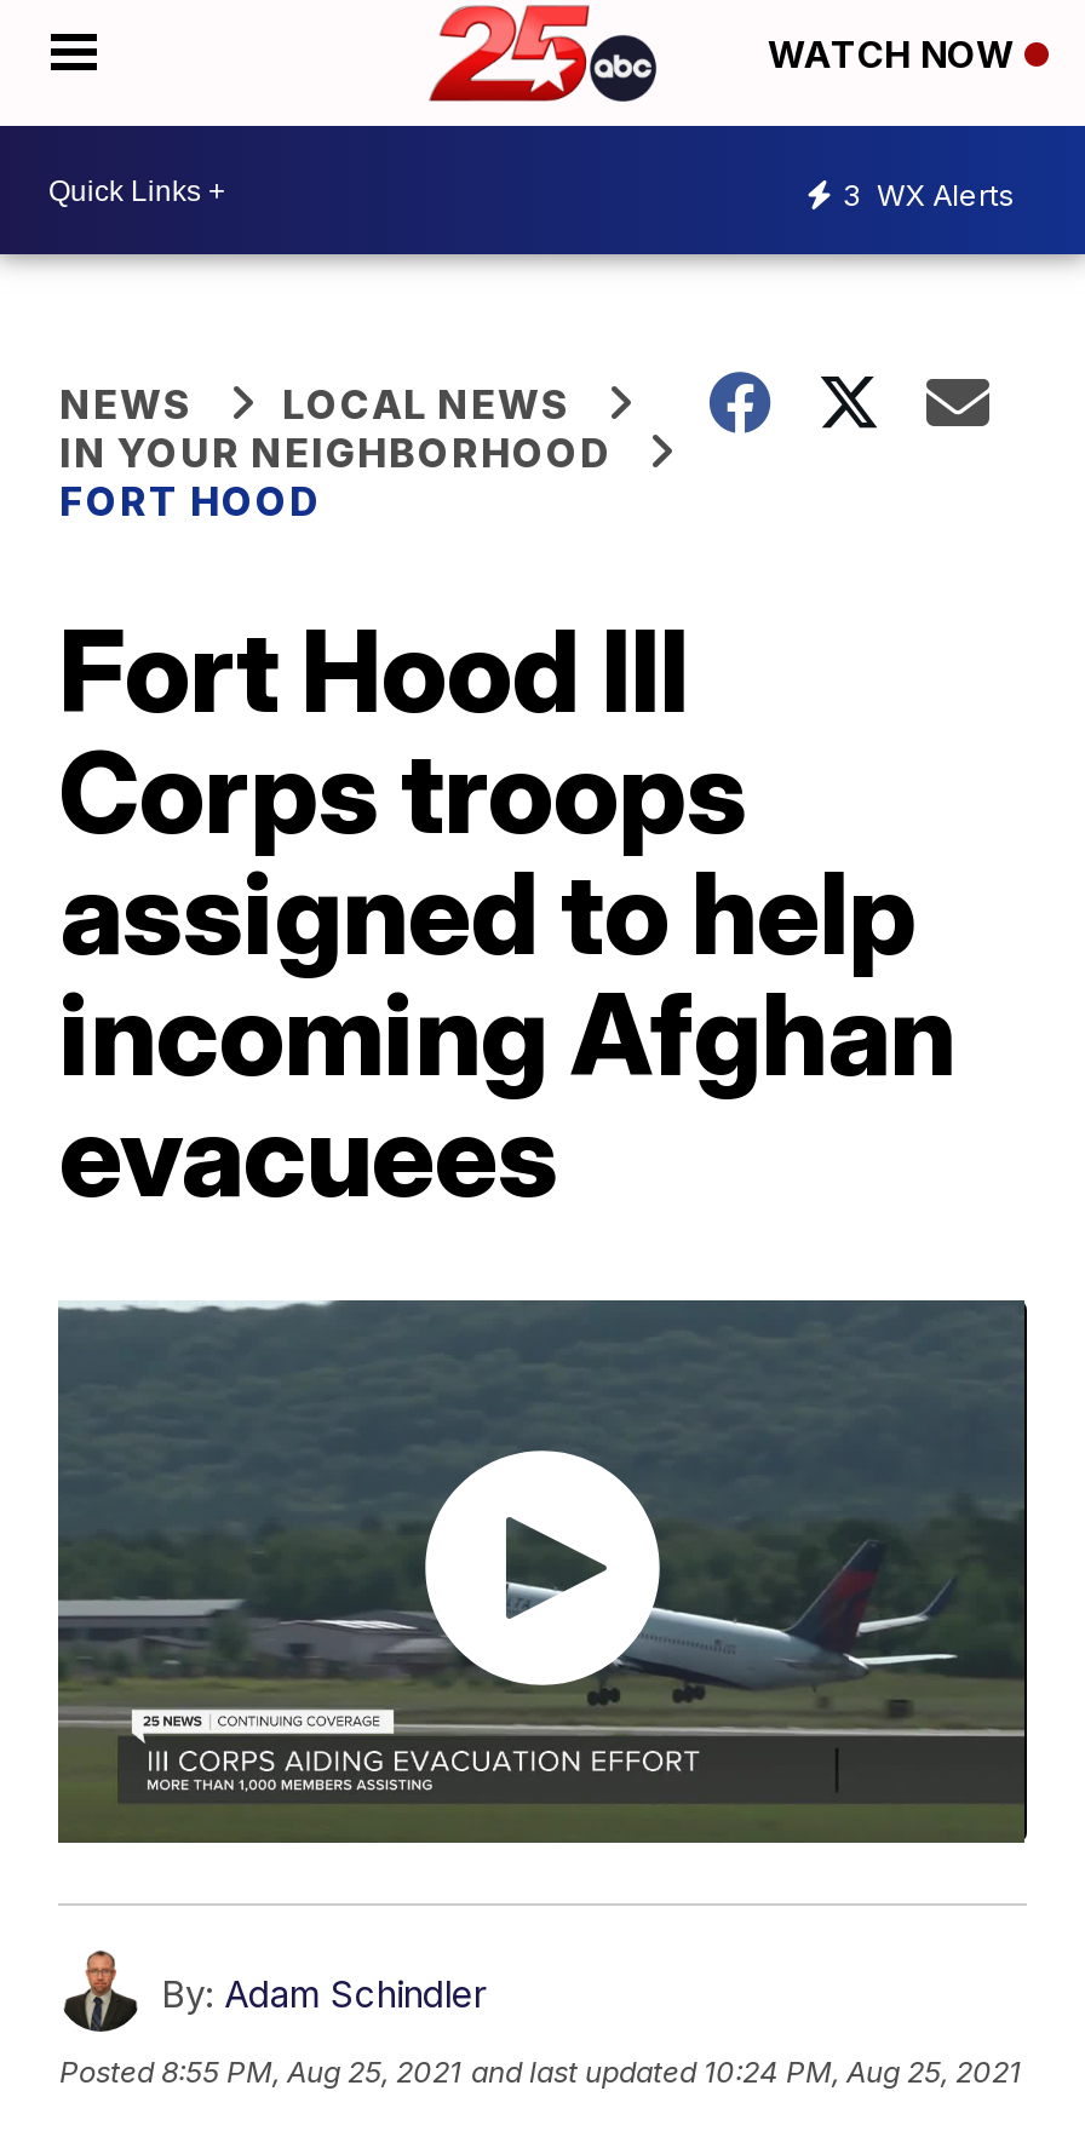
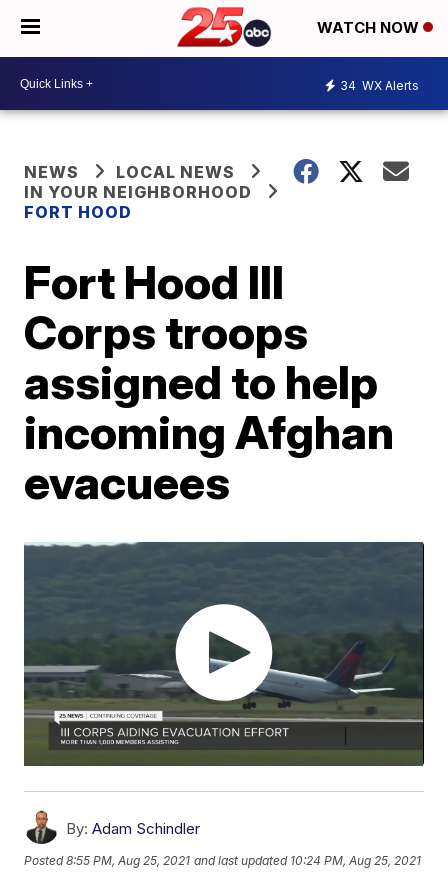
- 3 WX Alerts
+ 34 WX Alerts
